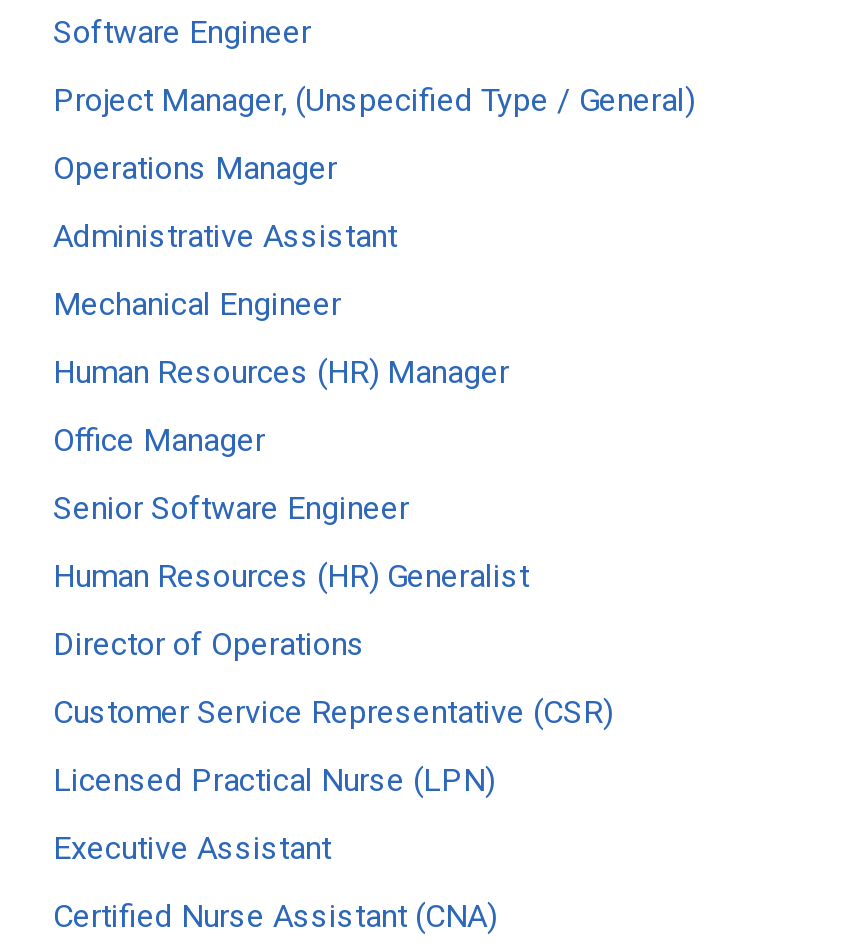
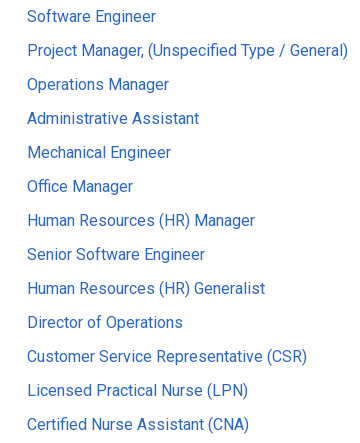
moved down: Human Resources (HR) Manager

- Executive Assistant
